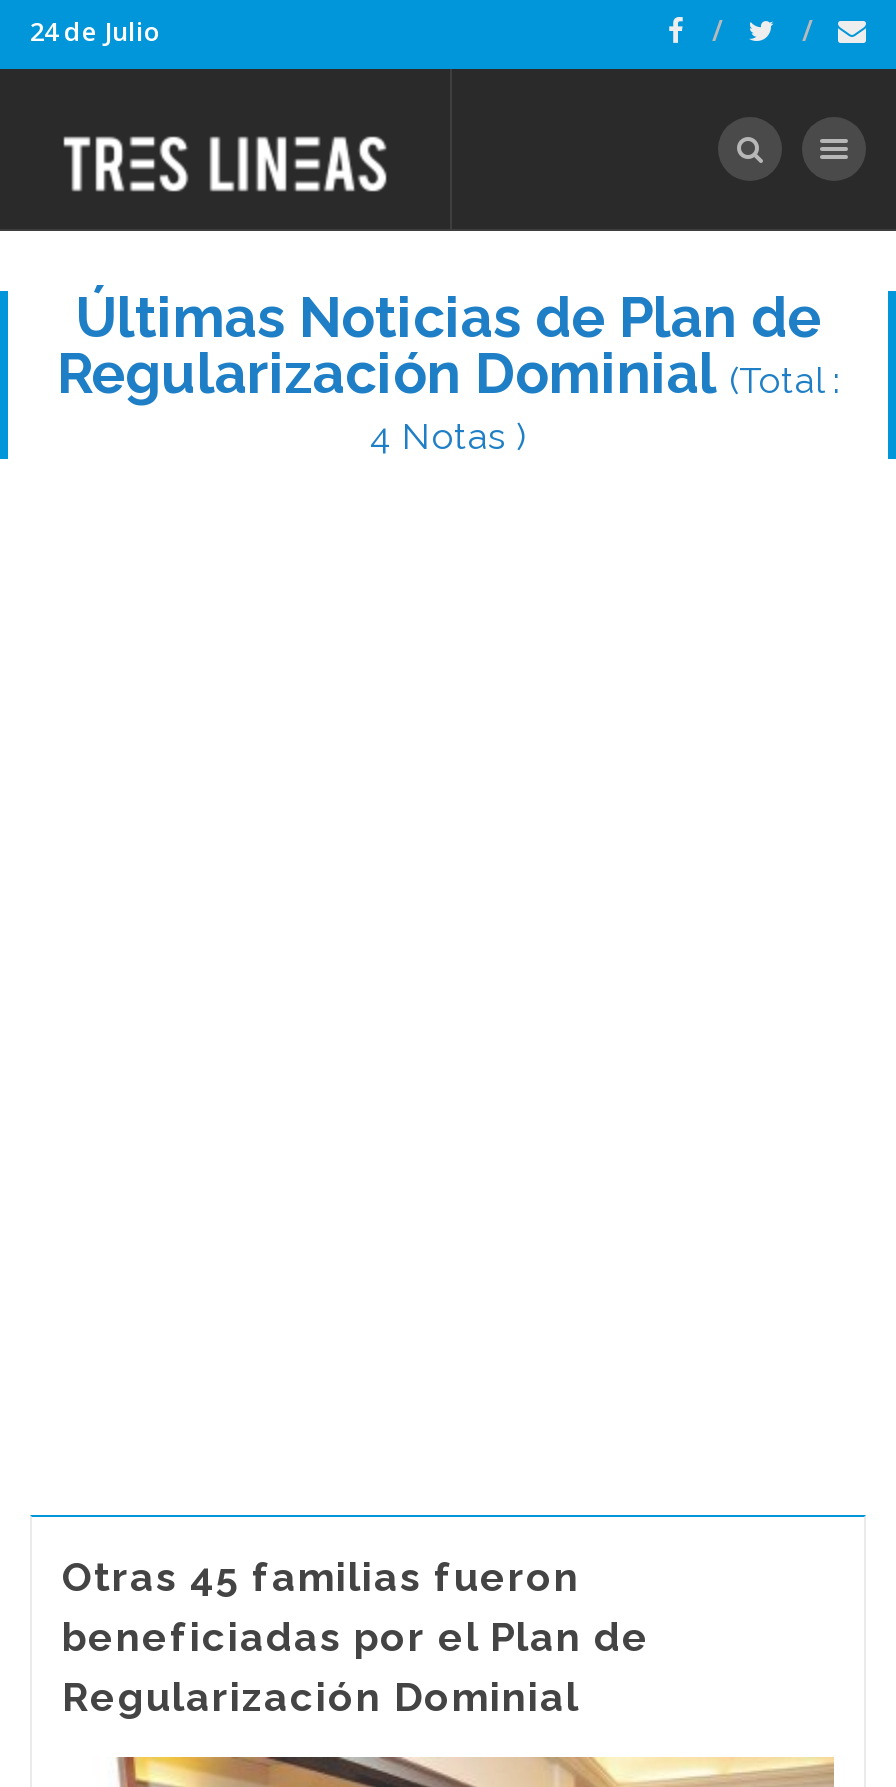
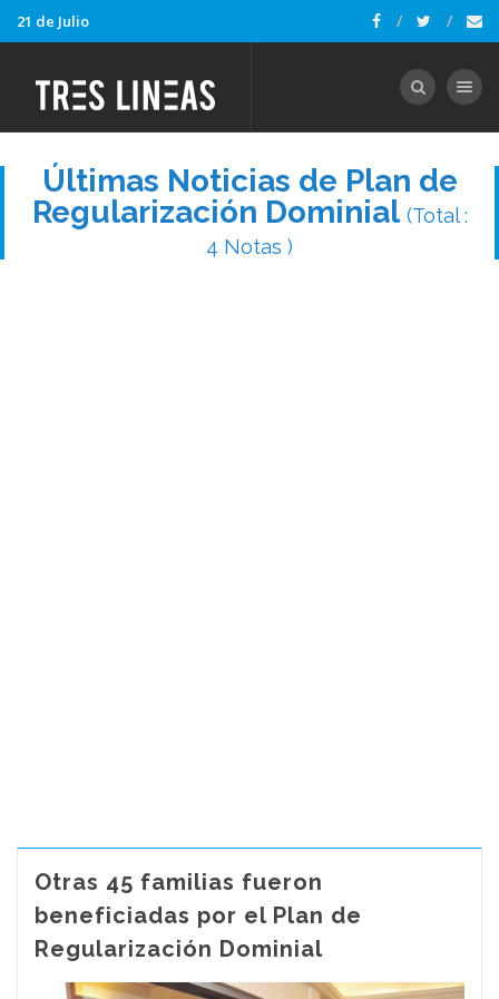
- 24 de Julio
+ 21 de Julio
